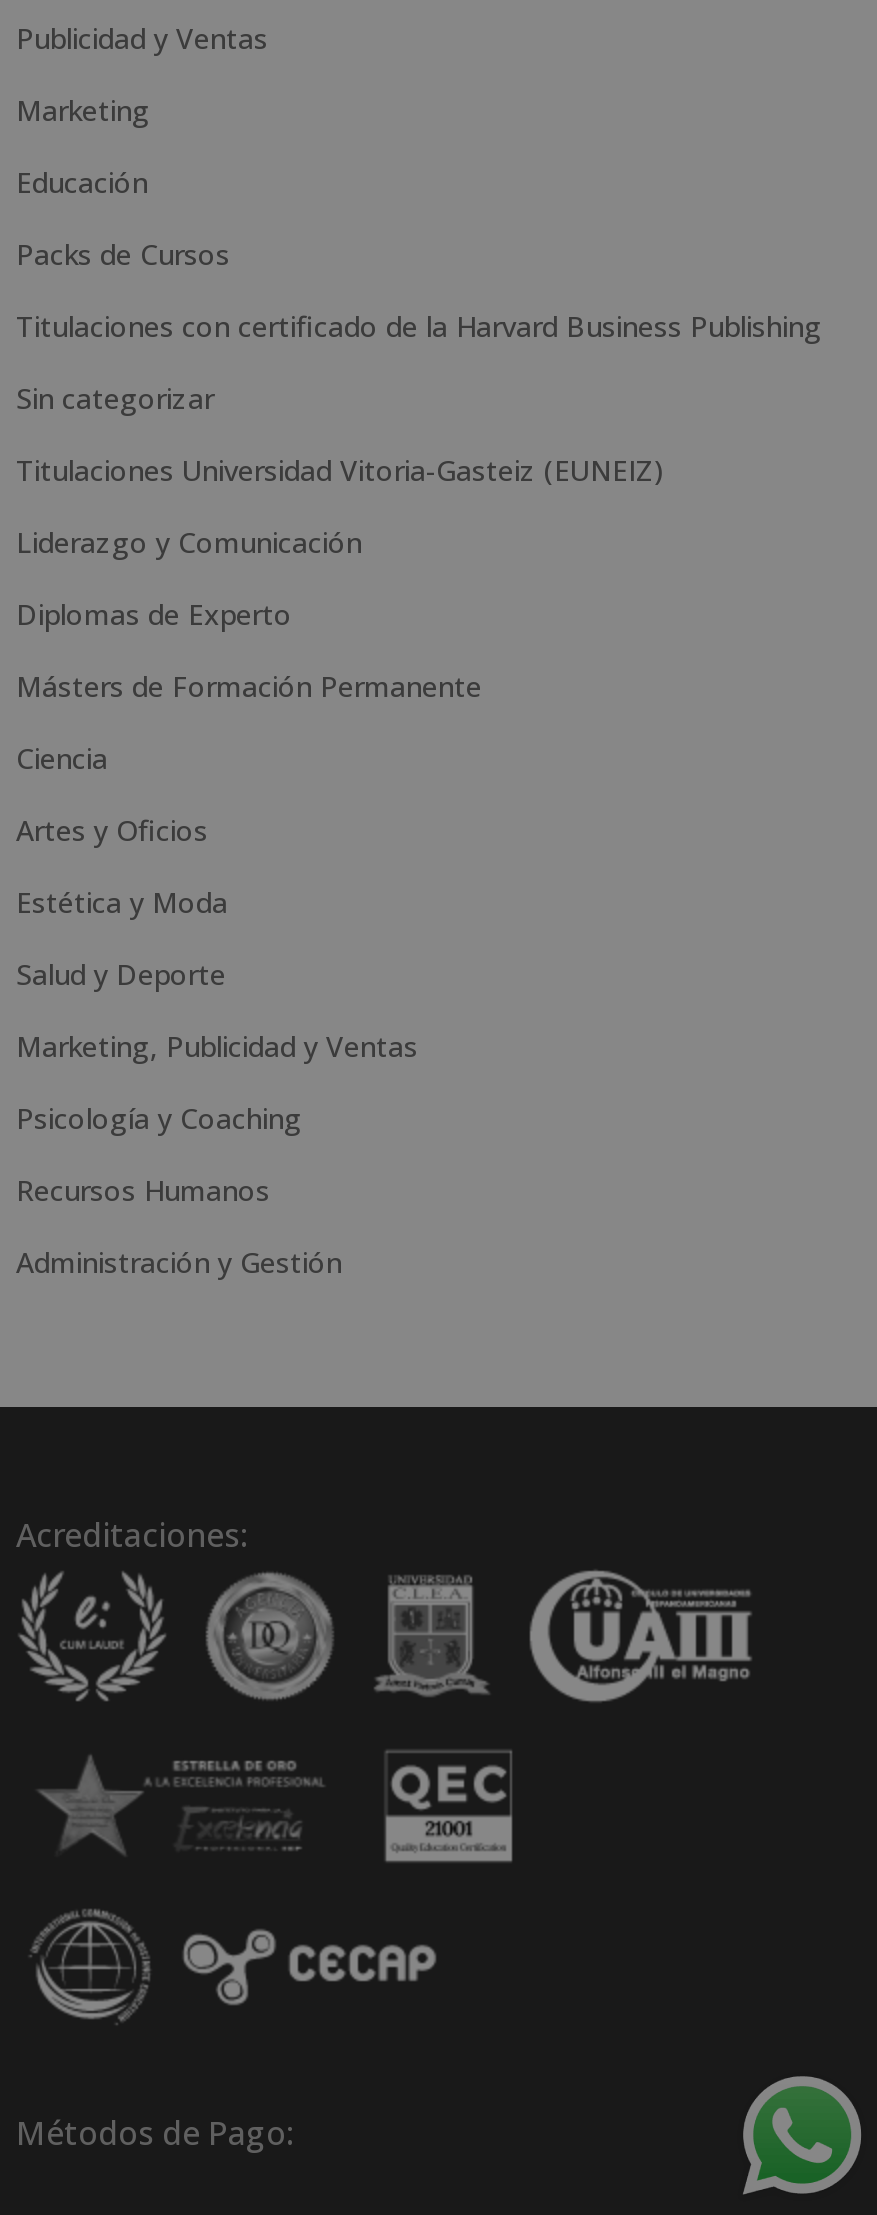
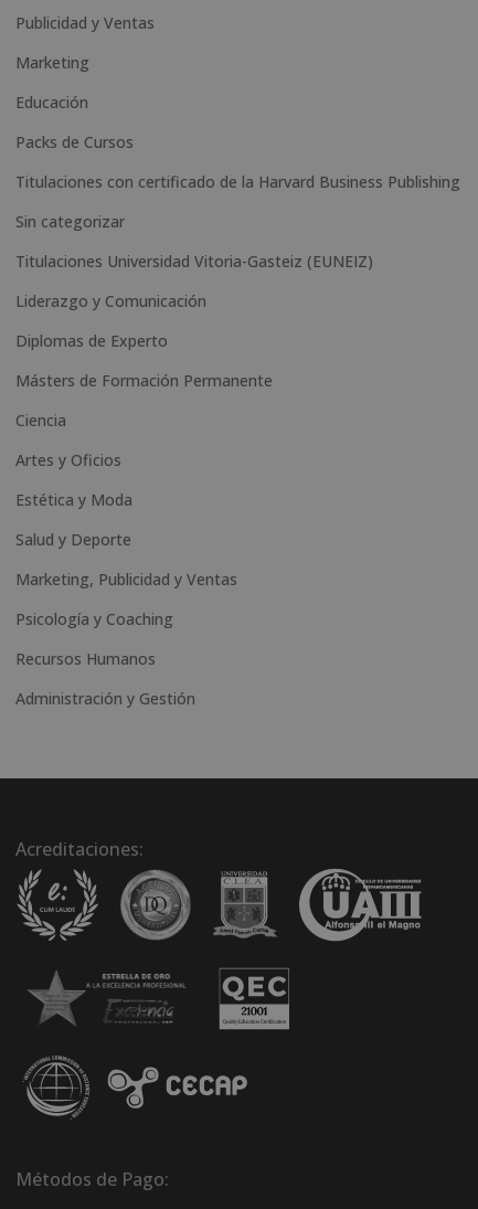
- [image]
